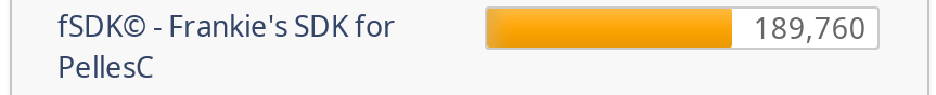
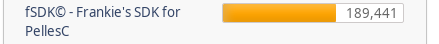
- 189,760
+ 189,441
